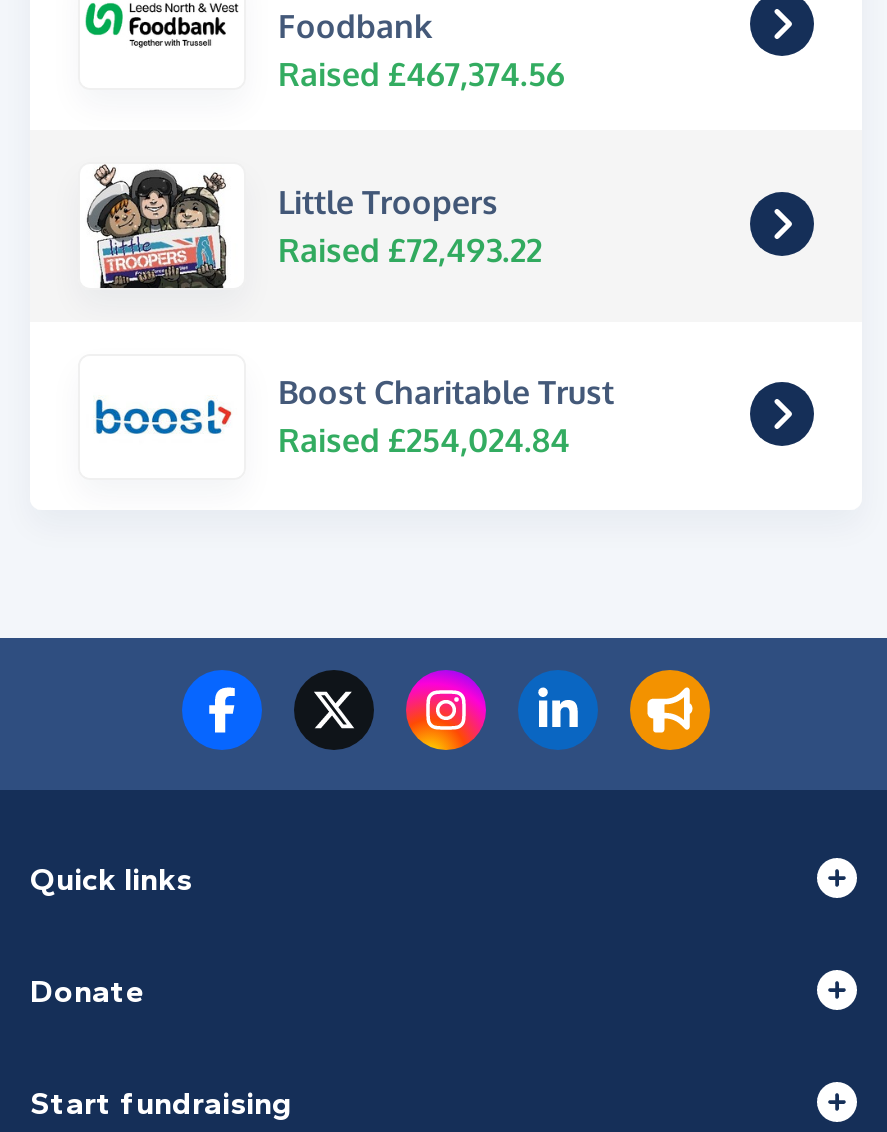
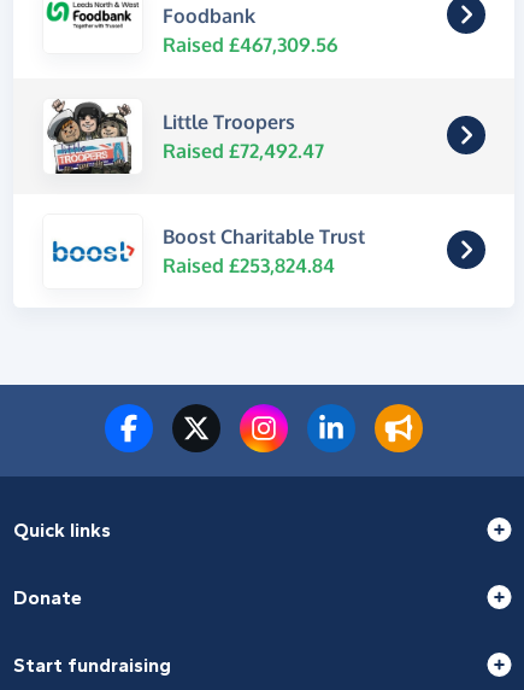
- Raised £467,374.56
+ Raised £467,309.56

- Raised £72,493.22
+ Raised £72,492.47

- Raised £254,024.84
+ Raised £253,824.84
